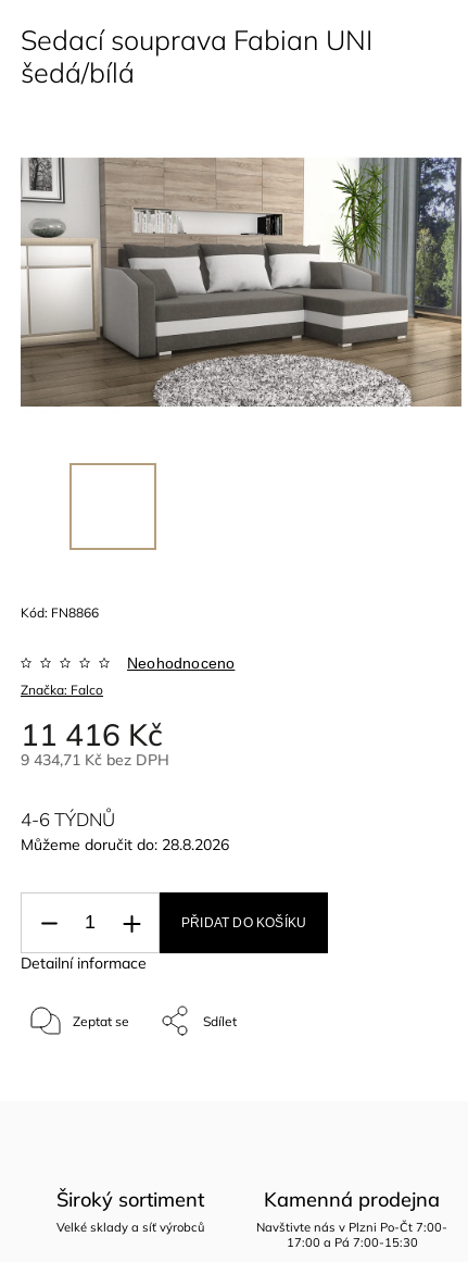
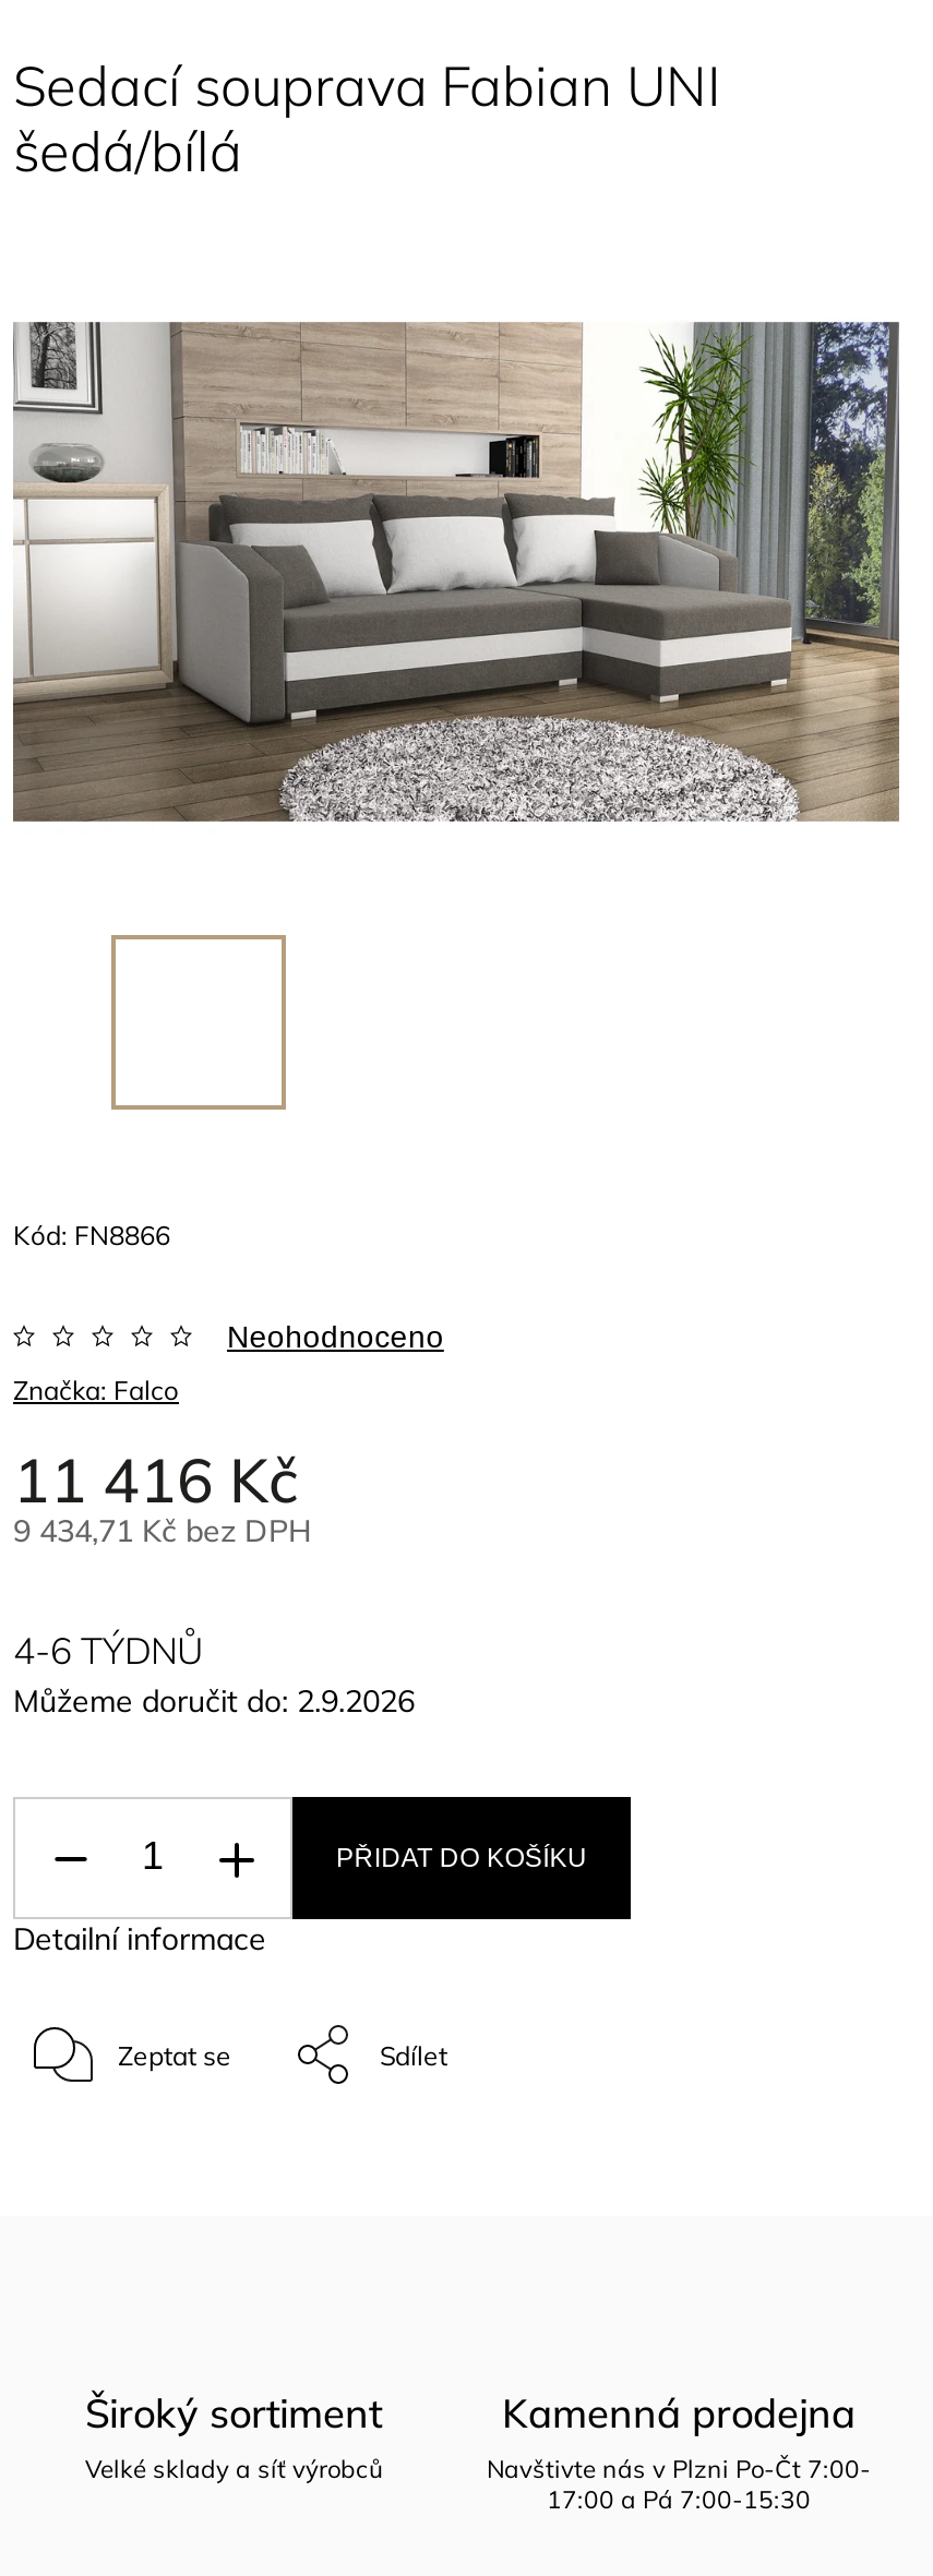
- Můžeme doručit do: 28.8.2026
+ Můžeme doručit do: 2.9.2026
